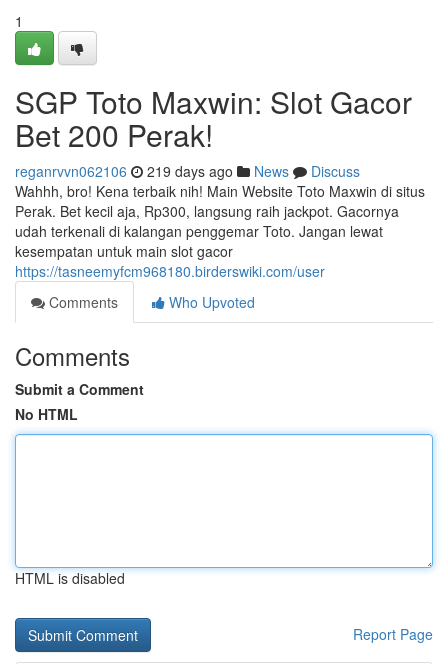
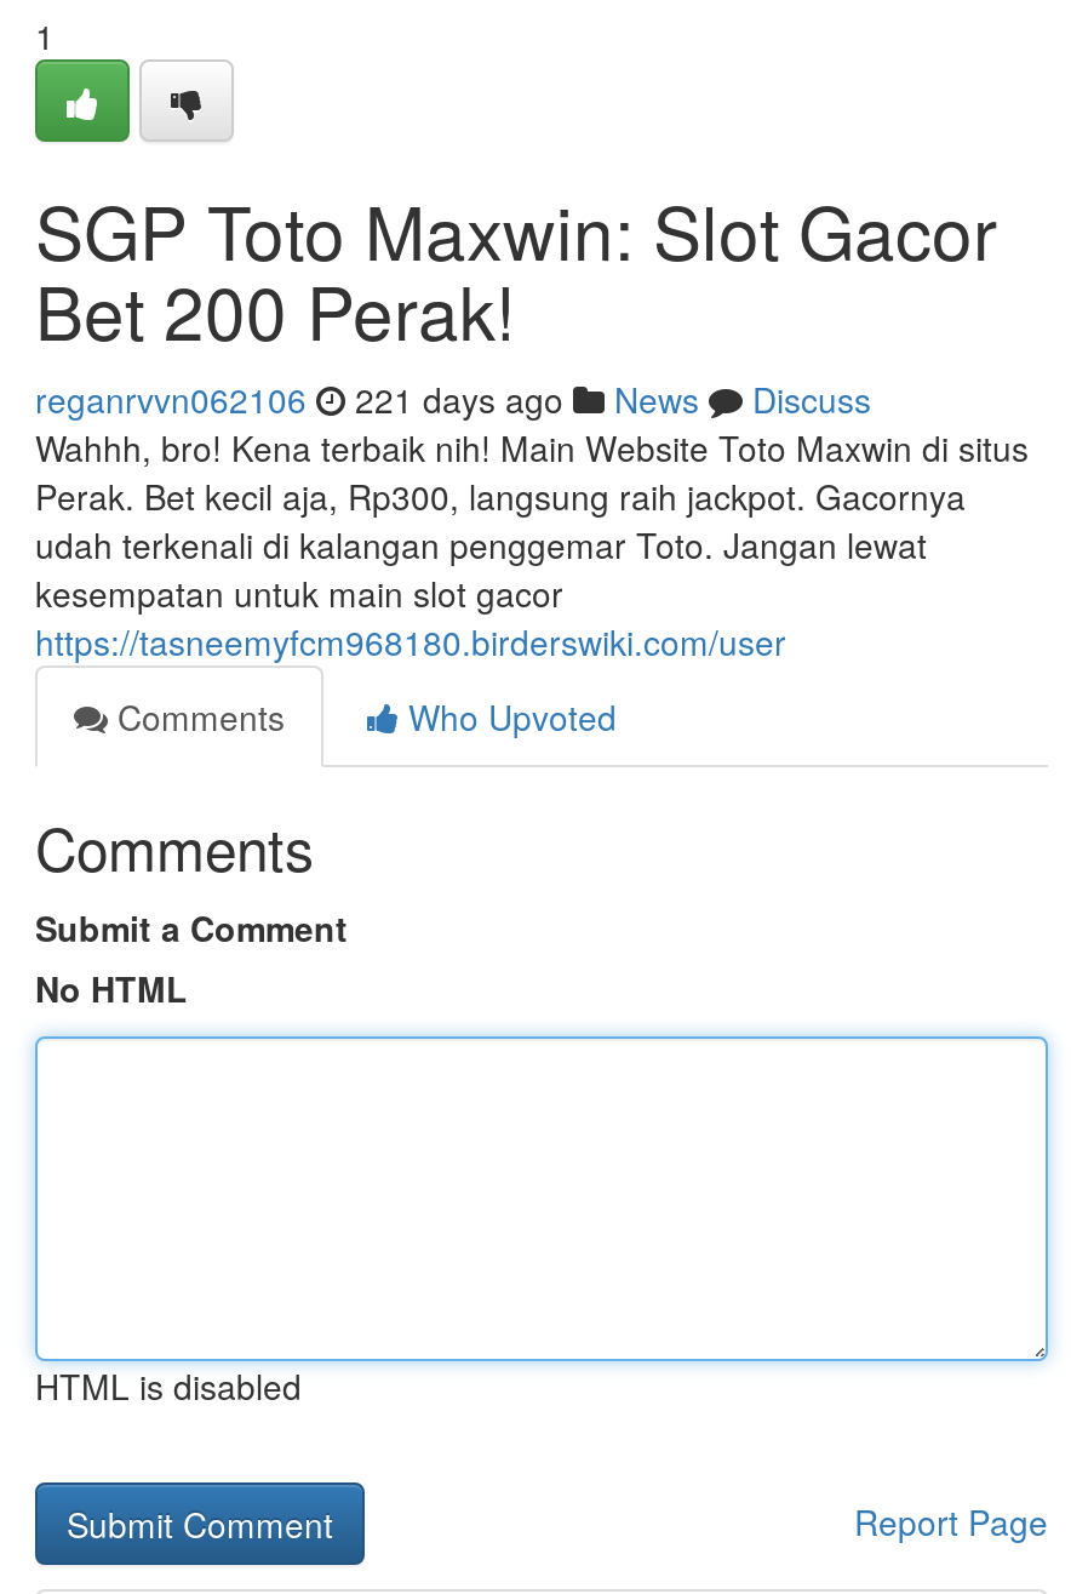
- reganrvvn062106 219 days ago News Discuss
+ reganrvvn062106 221 days ago News Discuss
